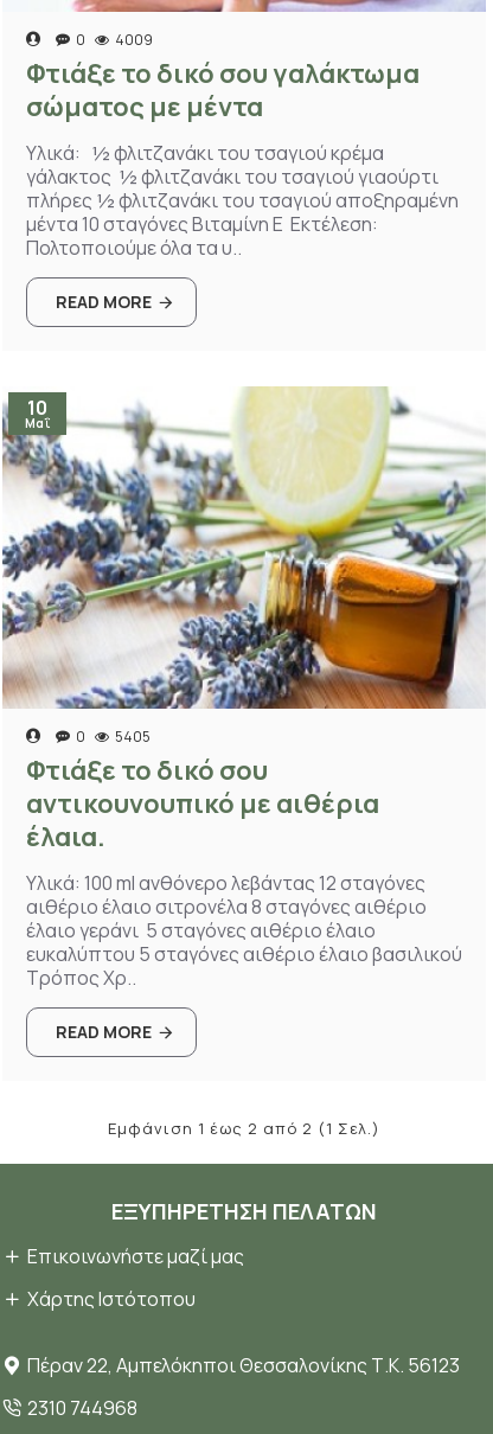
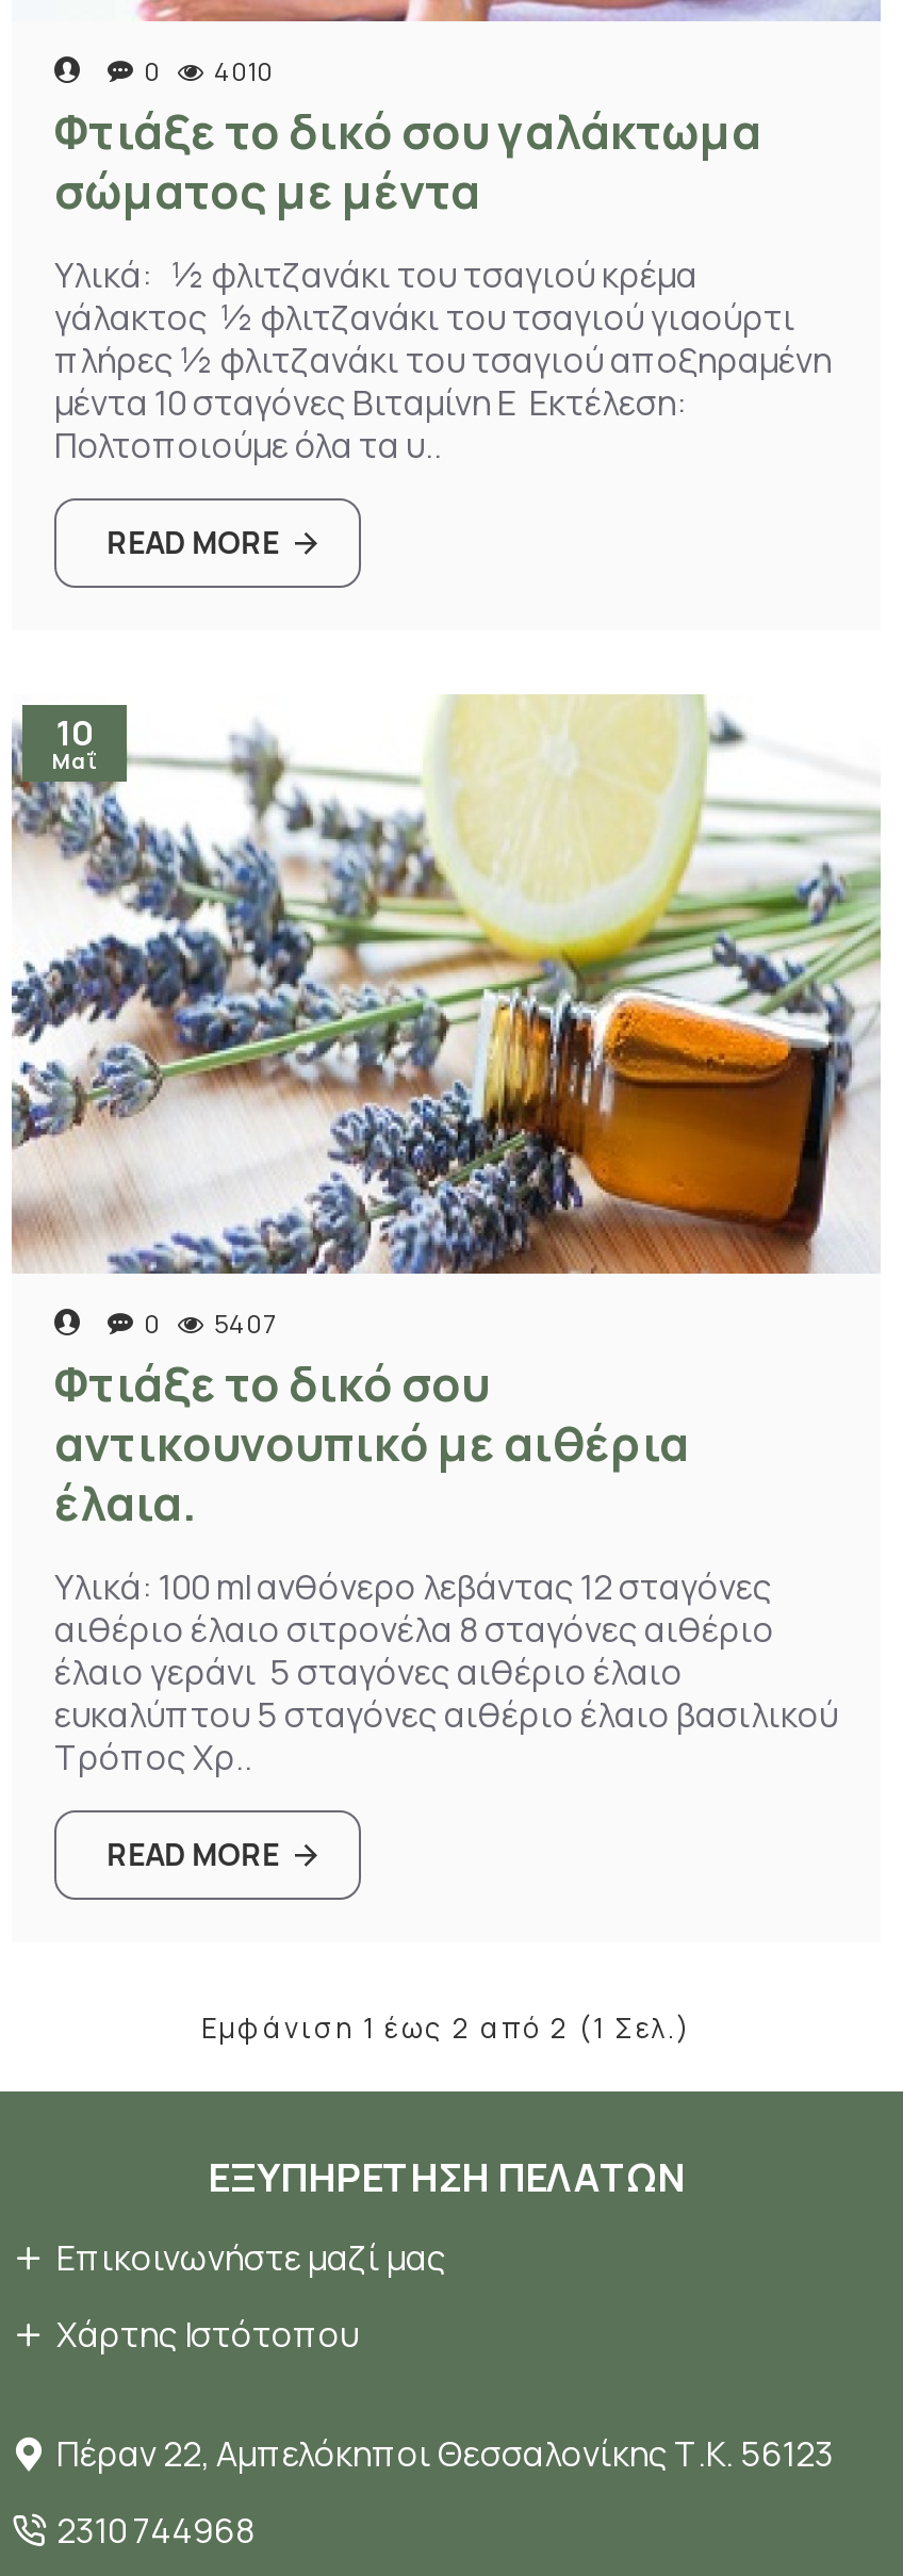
- 0 4009
+ 0 4010

- 0 5405
+ 0 5407
